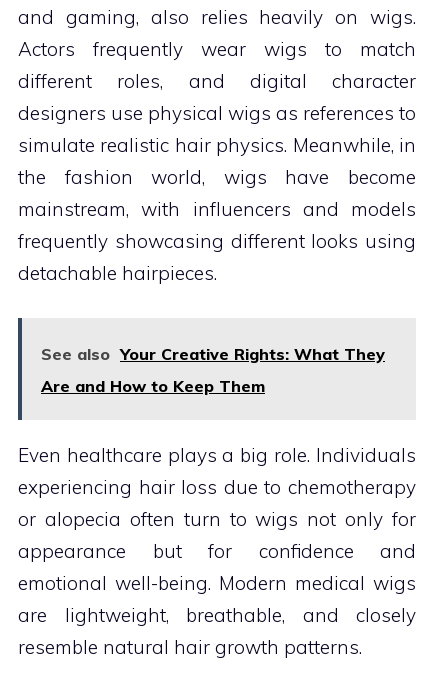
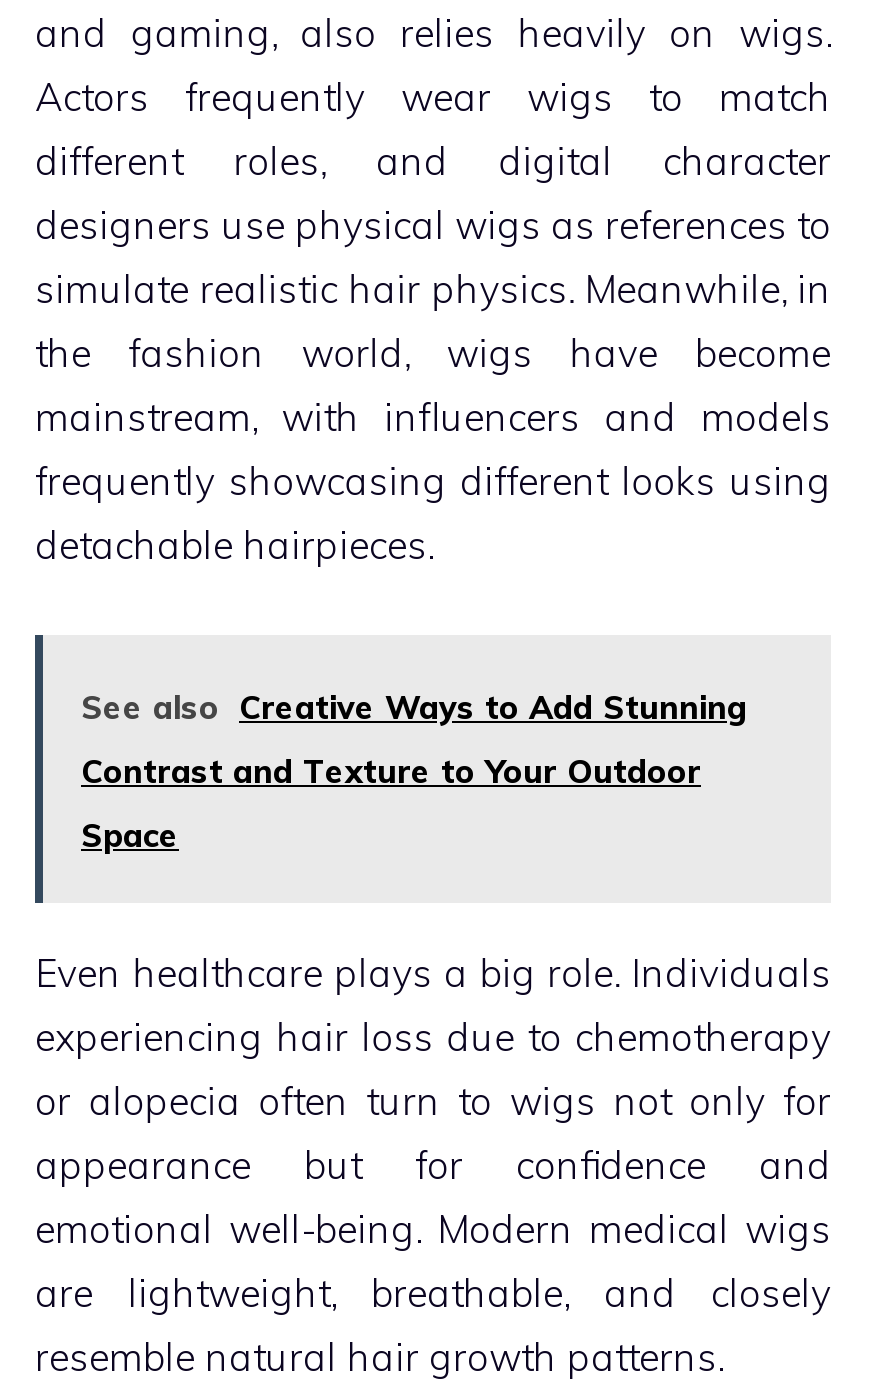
- See also Your Creative Rights: What They
- Are and How to Keep Them
+ See also Creative Ways to Add Stunning
+ Contrast and Texture to Your Outdoor
+ Space
